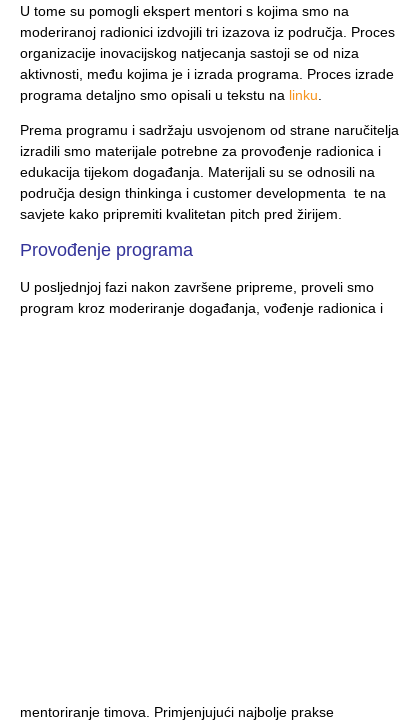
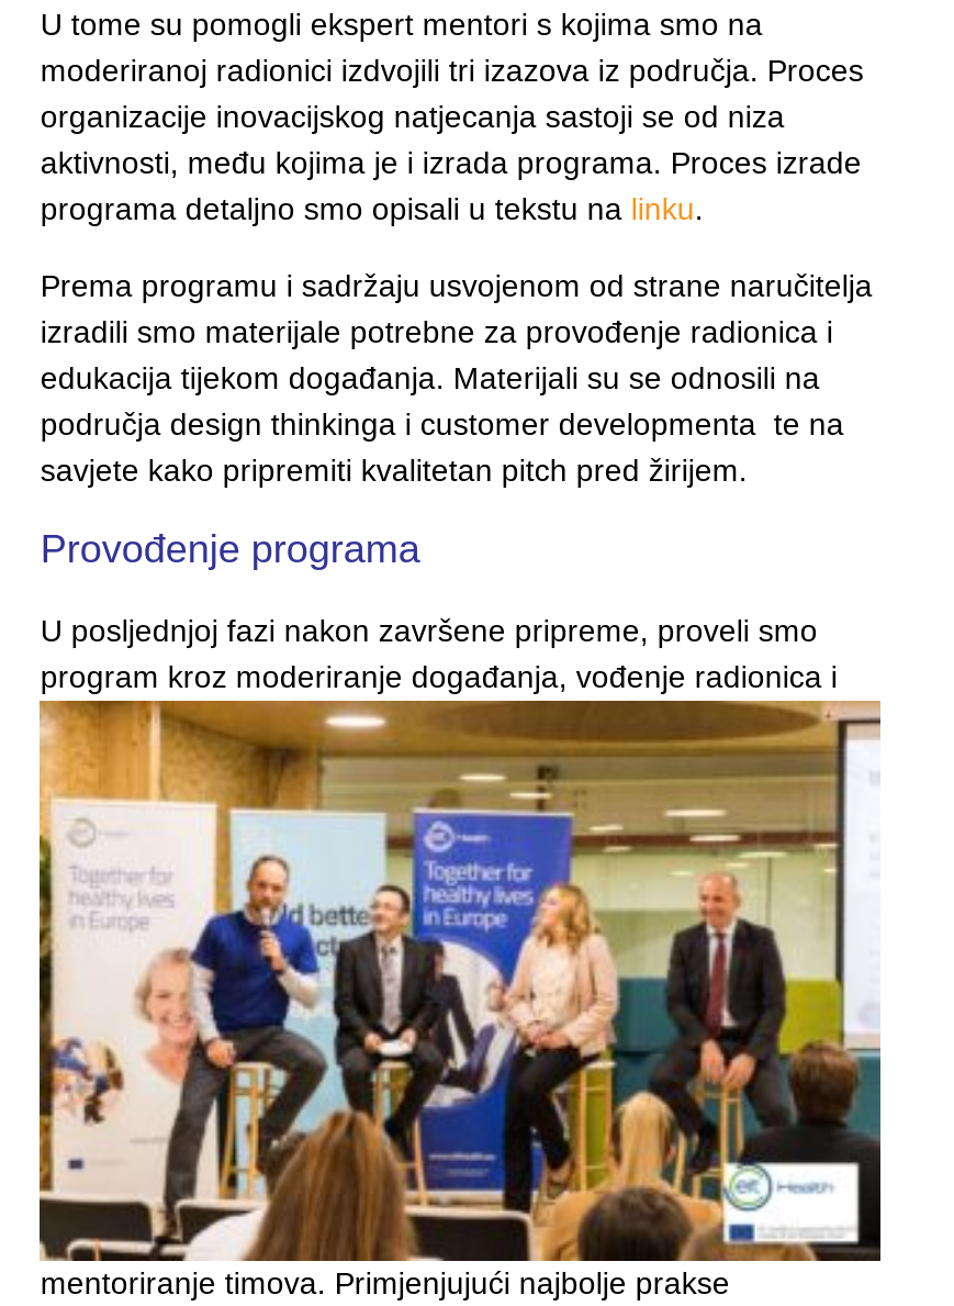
+ [image]
